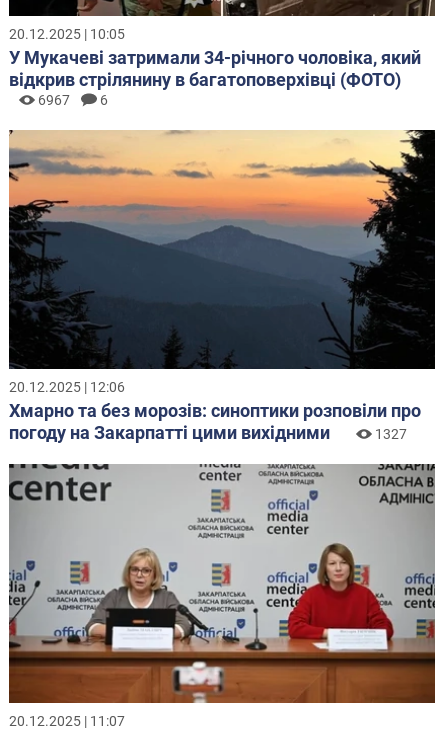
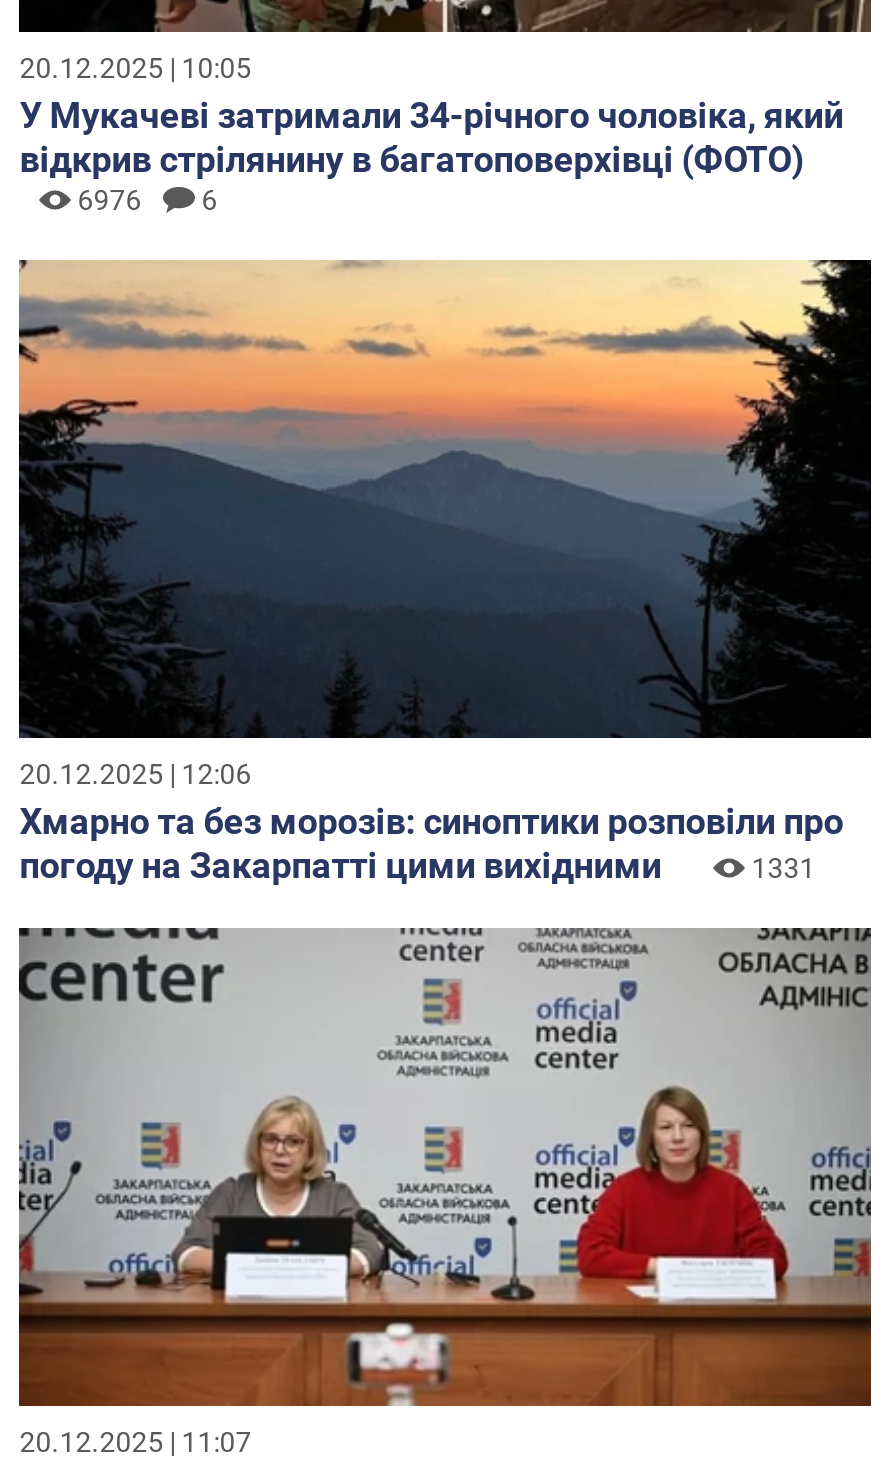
- 6967 6
+ 6976 6

- 1327
+ 1331
